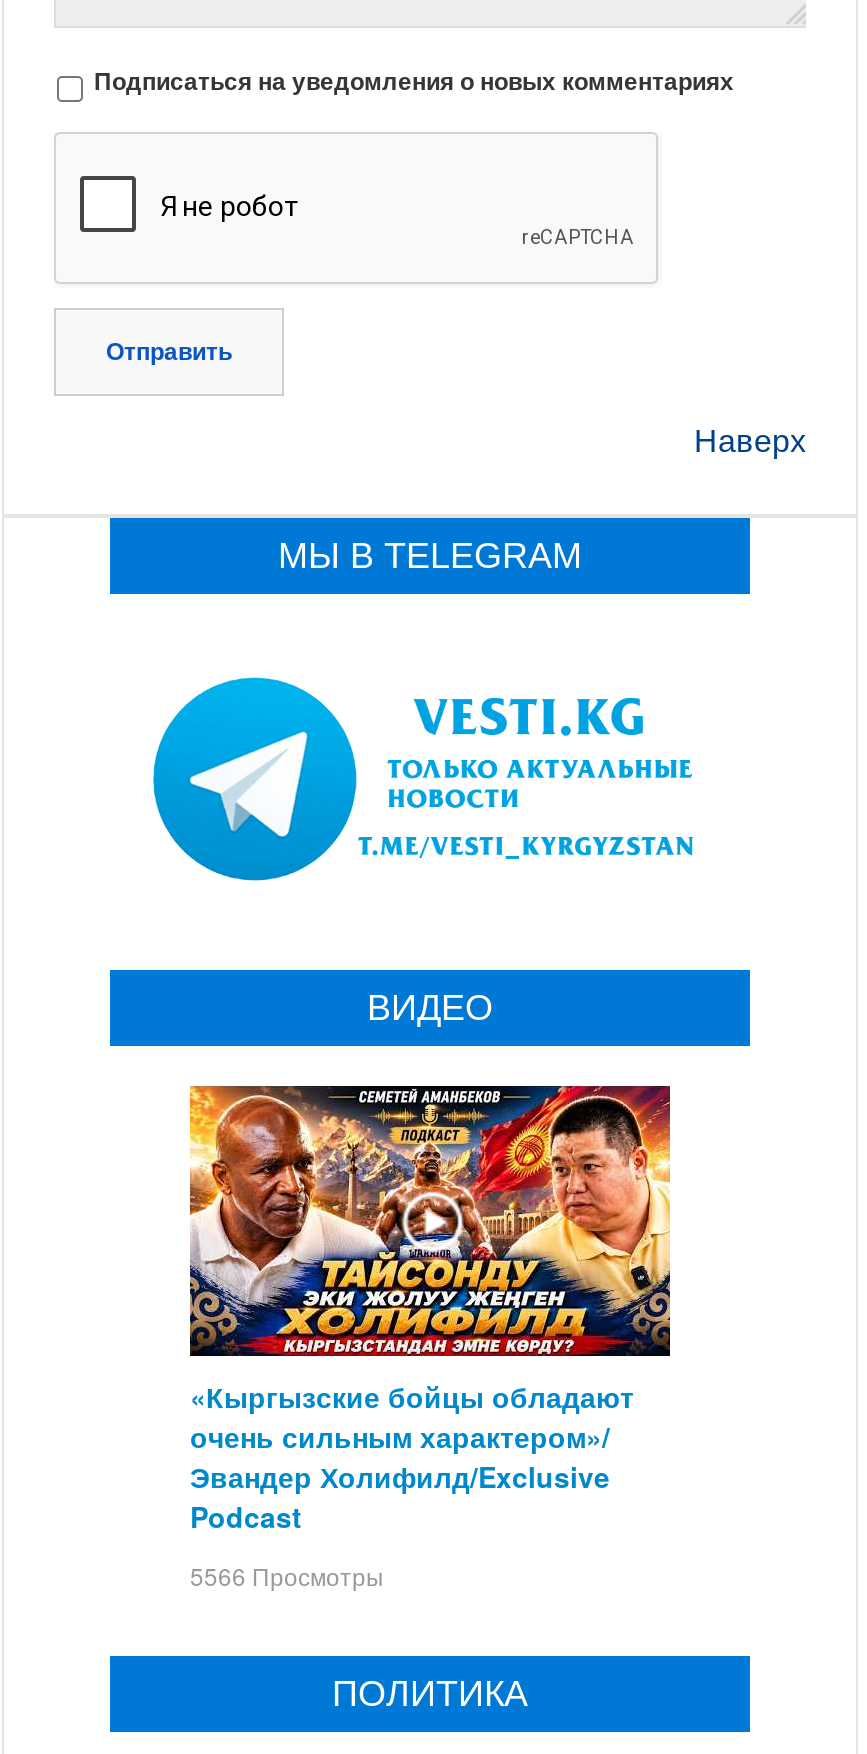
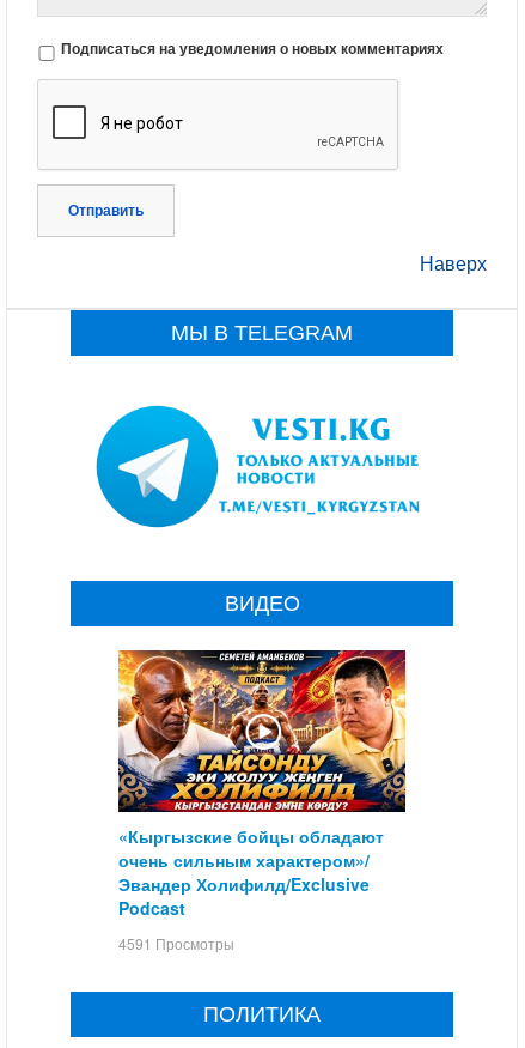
- 5566 Просмотры
+ 4591 Просмотры
